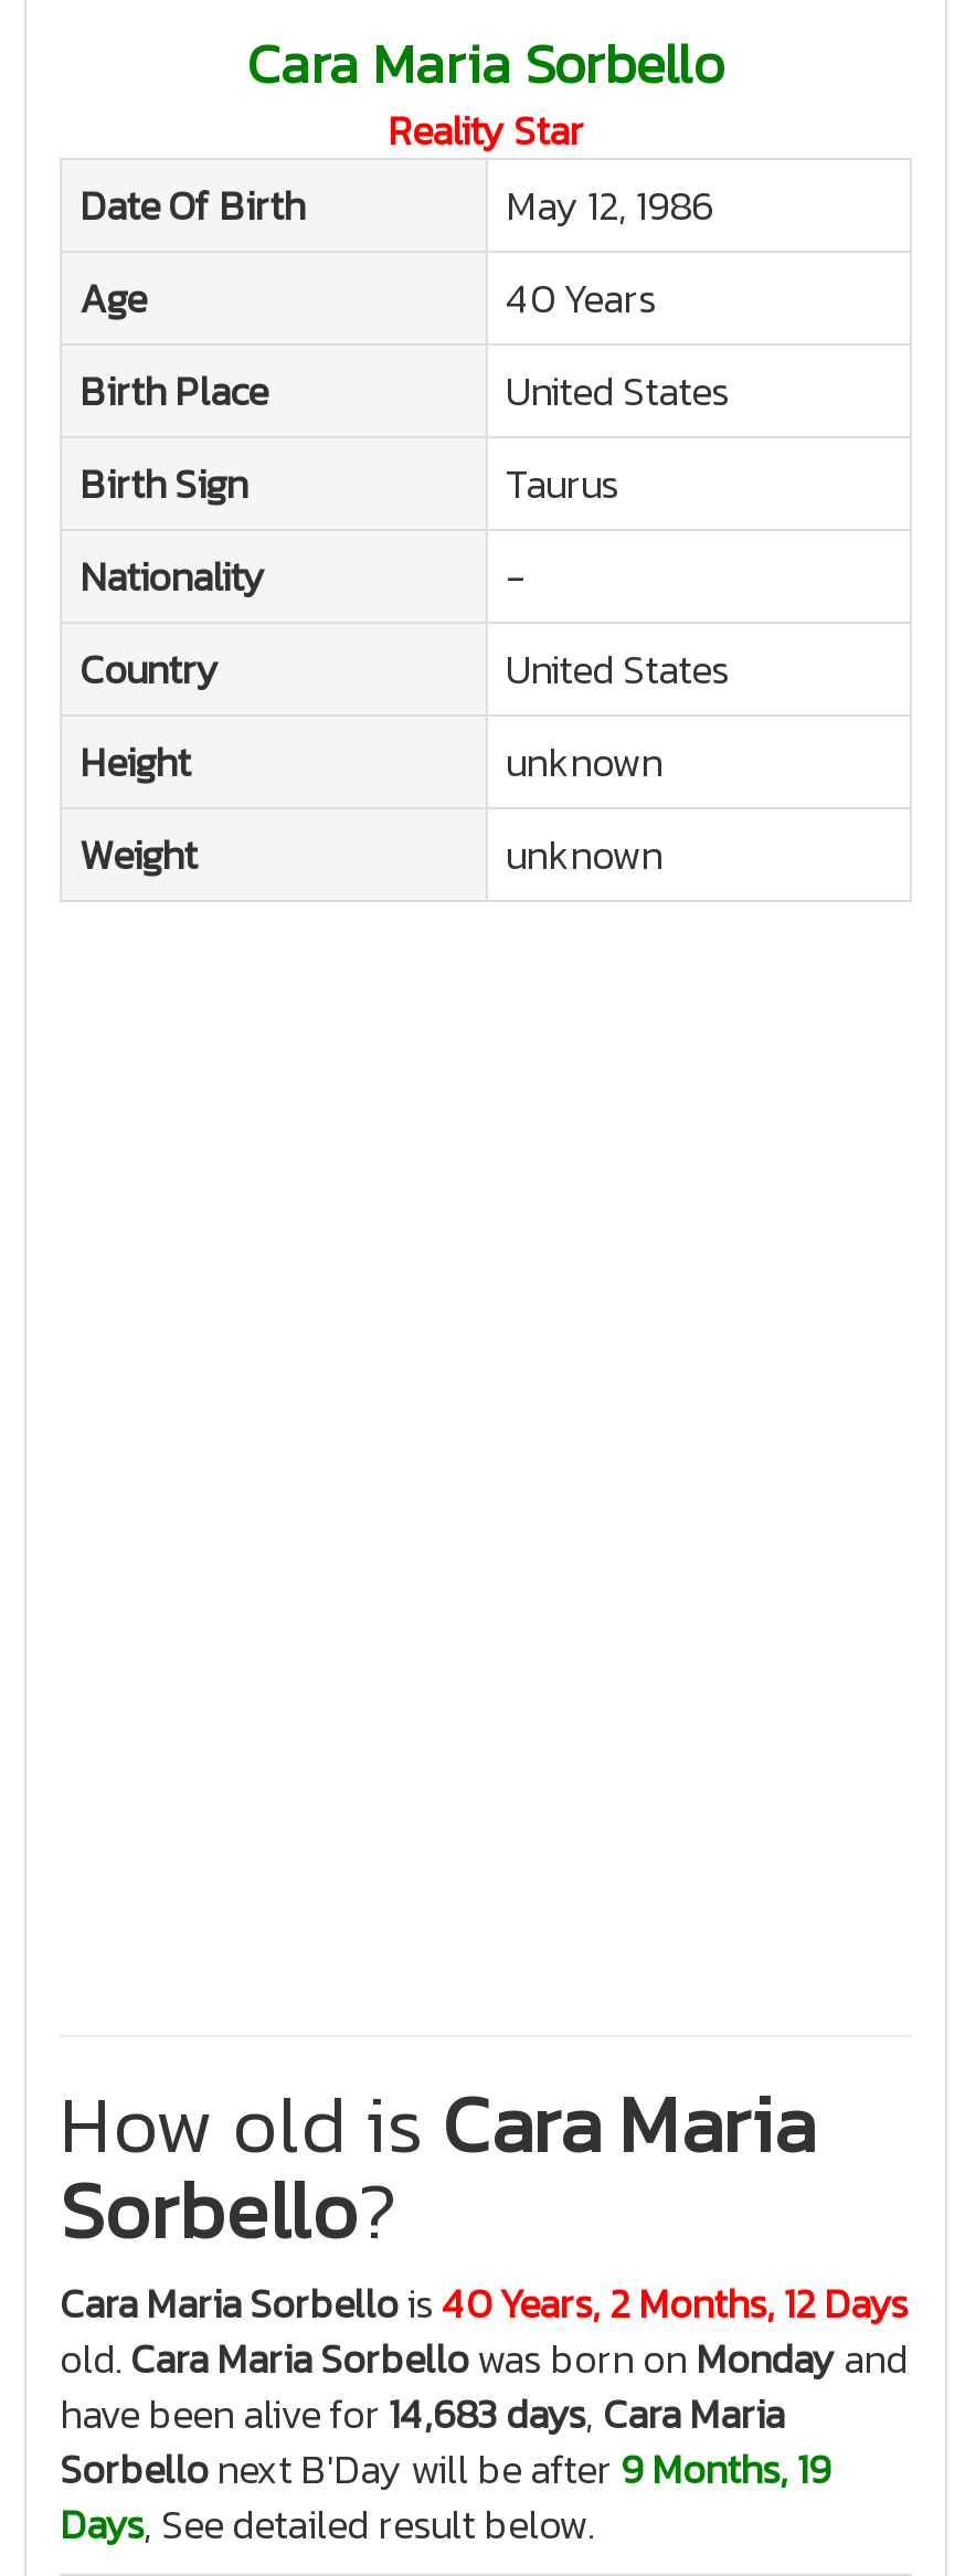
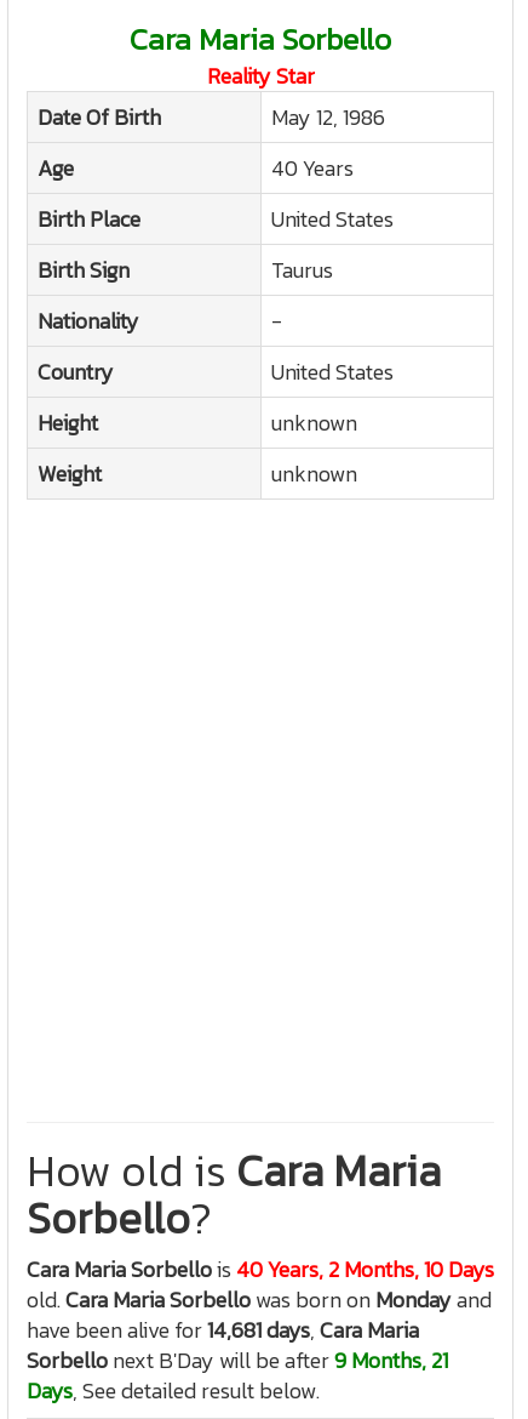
- Cara Maria Sorbellois 40 Years, 2 Months, 12 Days
+ Cara Maria Sorbellois 40 Years, 2 Months, 10 Days

- have been alive for 14,683 days, Cara Maria
+ have been alive for 14,681 days, Cara Maria

- Sorbello next B'Day will be after 9 Months, 19
+ Sorbello next B'Day will be after 9 Months, 21
